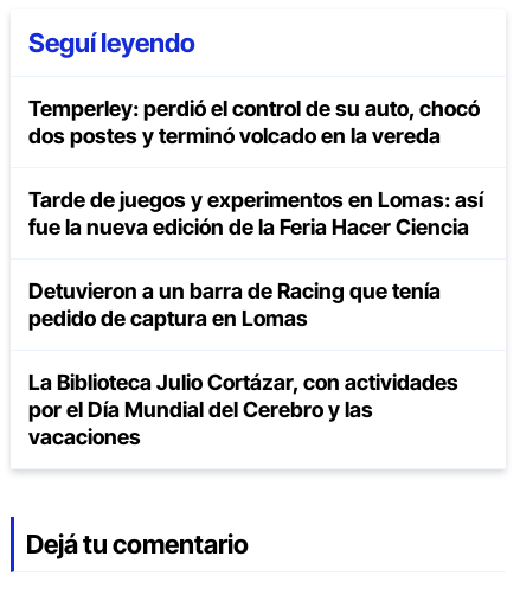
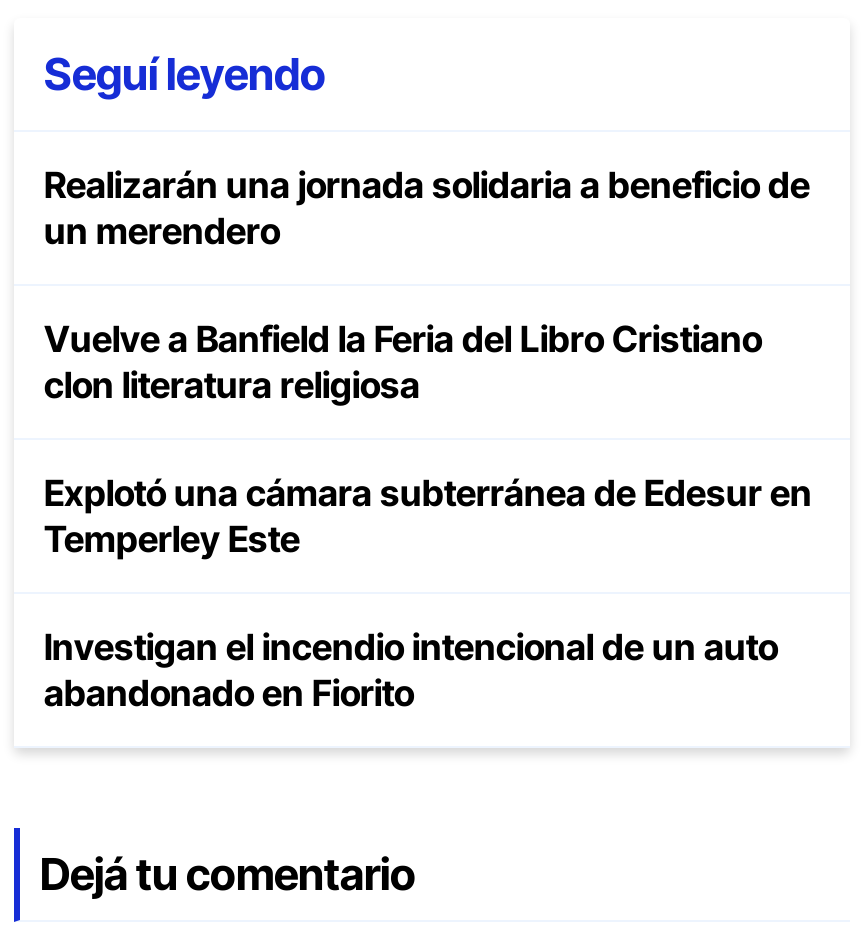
- Temperley: perdió el control de su auto, chocó
- dos postes y terminó volcado en la vereda
+ Realizarán una jornada solidaria a beneficio de
+ un merendero

- Tarde de juegos y experimentos en Lomas: así
- fue la nueva edición de la Feria Hacer Ciencia
+ Vuelve a Banfield la Feria del Libro Cristiano
+ clon literatura religiosa

- Detuvieron a un barra de Racing que tenía
- pedido de captura en Lomas
+ Explotó una cámara subterránea de Edesur en
+ Temperley Este

- La Biblioteca Julio Cortázar, con actividades
- por el Día Mundial del Cerebro y las
- vacaciones
+ Investigan el incendio intencional de un auto
+ abandonado en Fiorito
